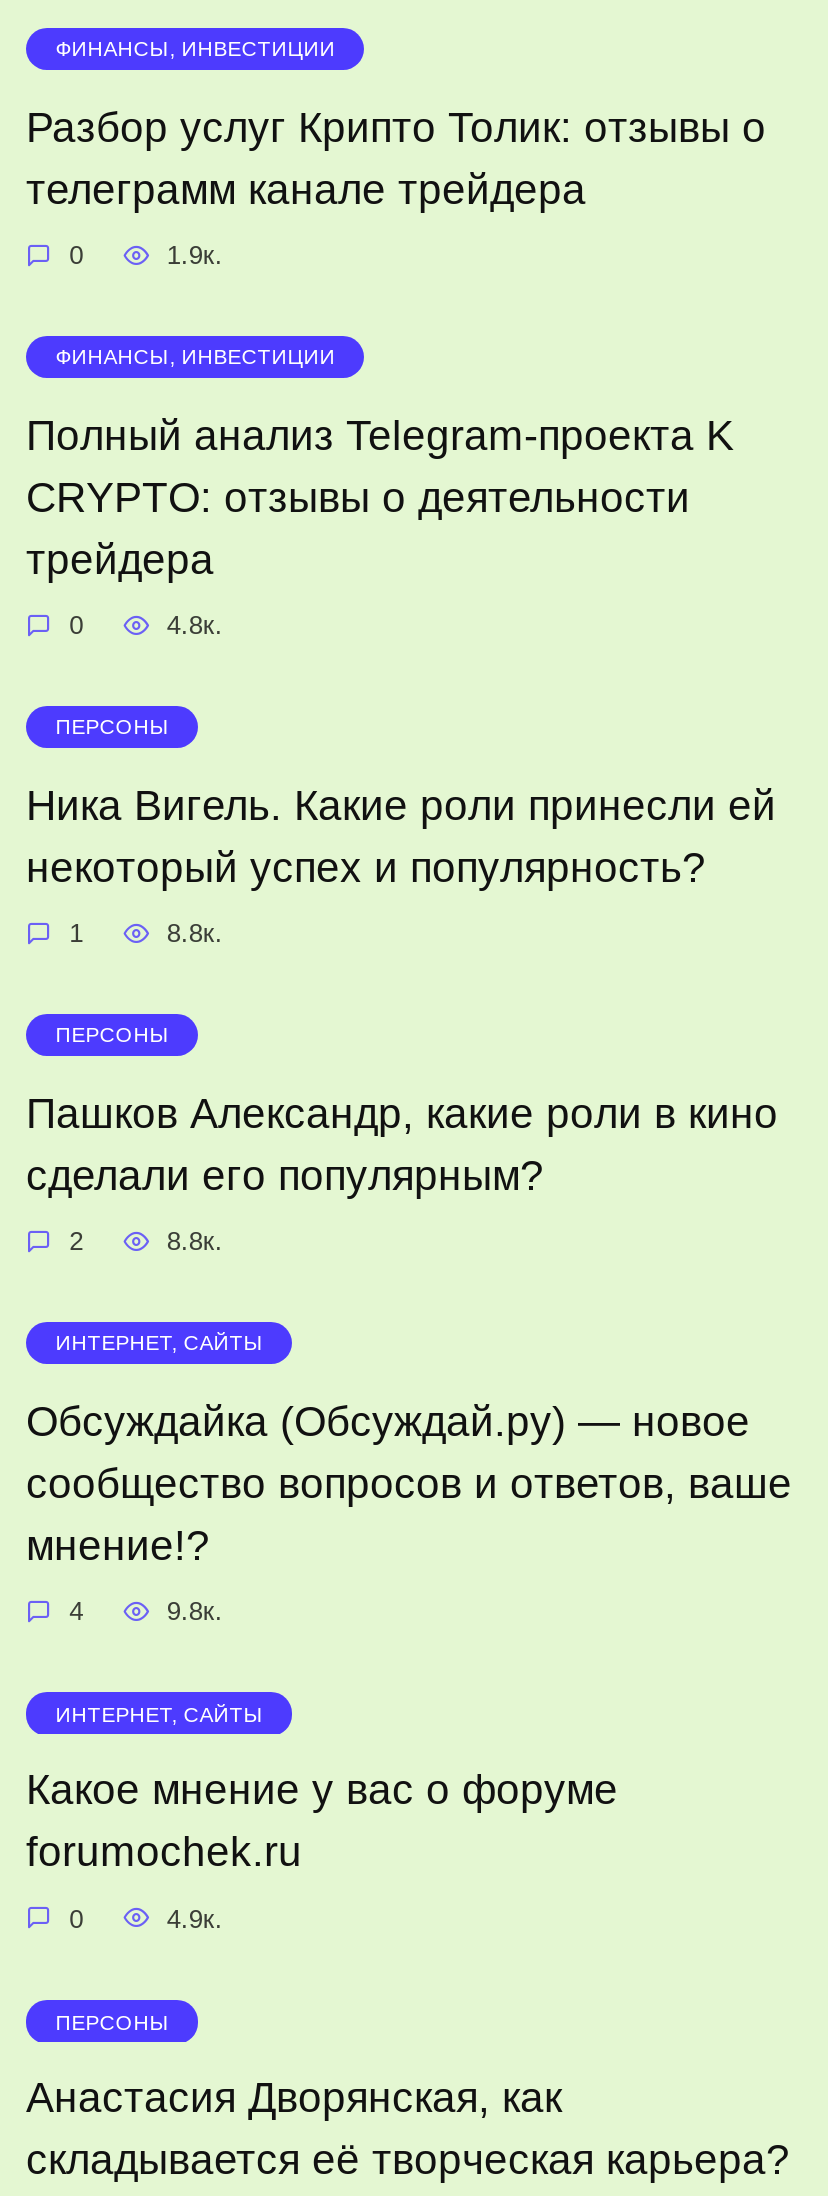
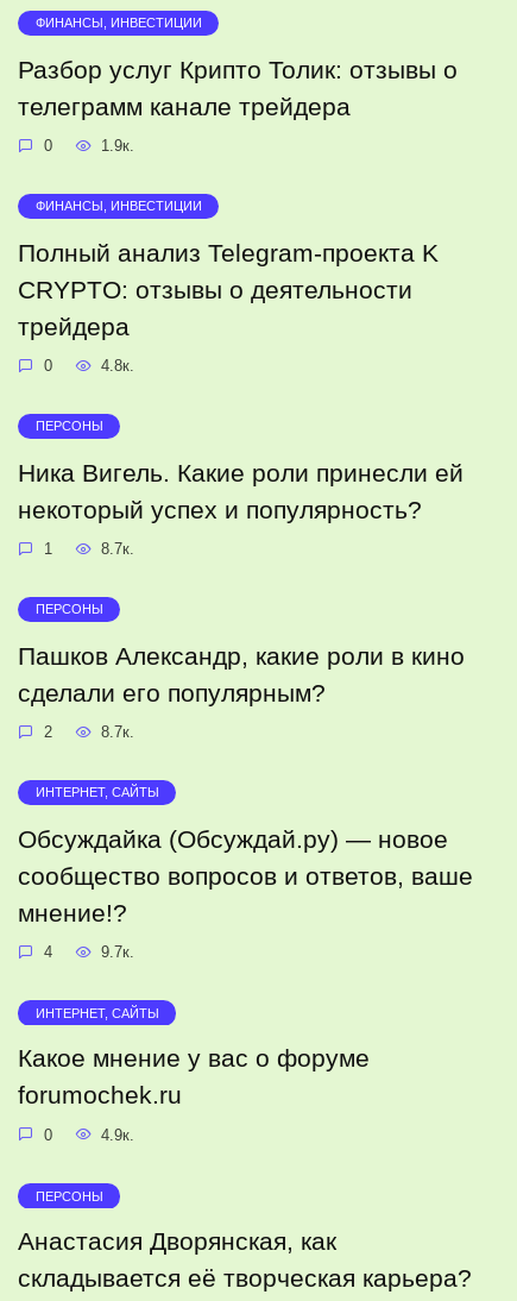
- 8.8к.
+ 8.7к.

- 8.8к.
+ 8.7к.

- 9.8к.
+ 9.7к.
